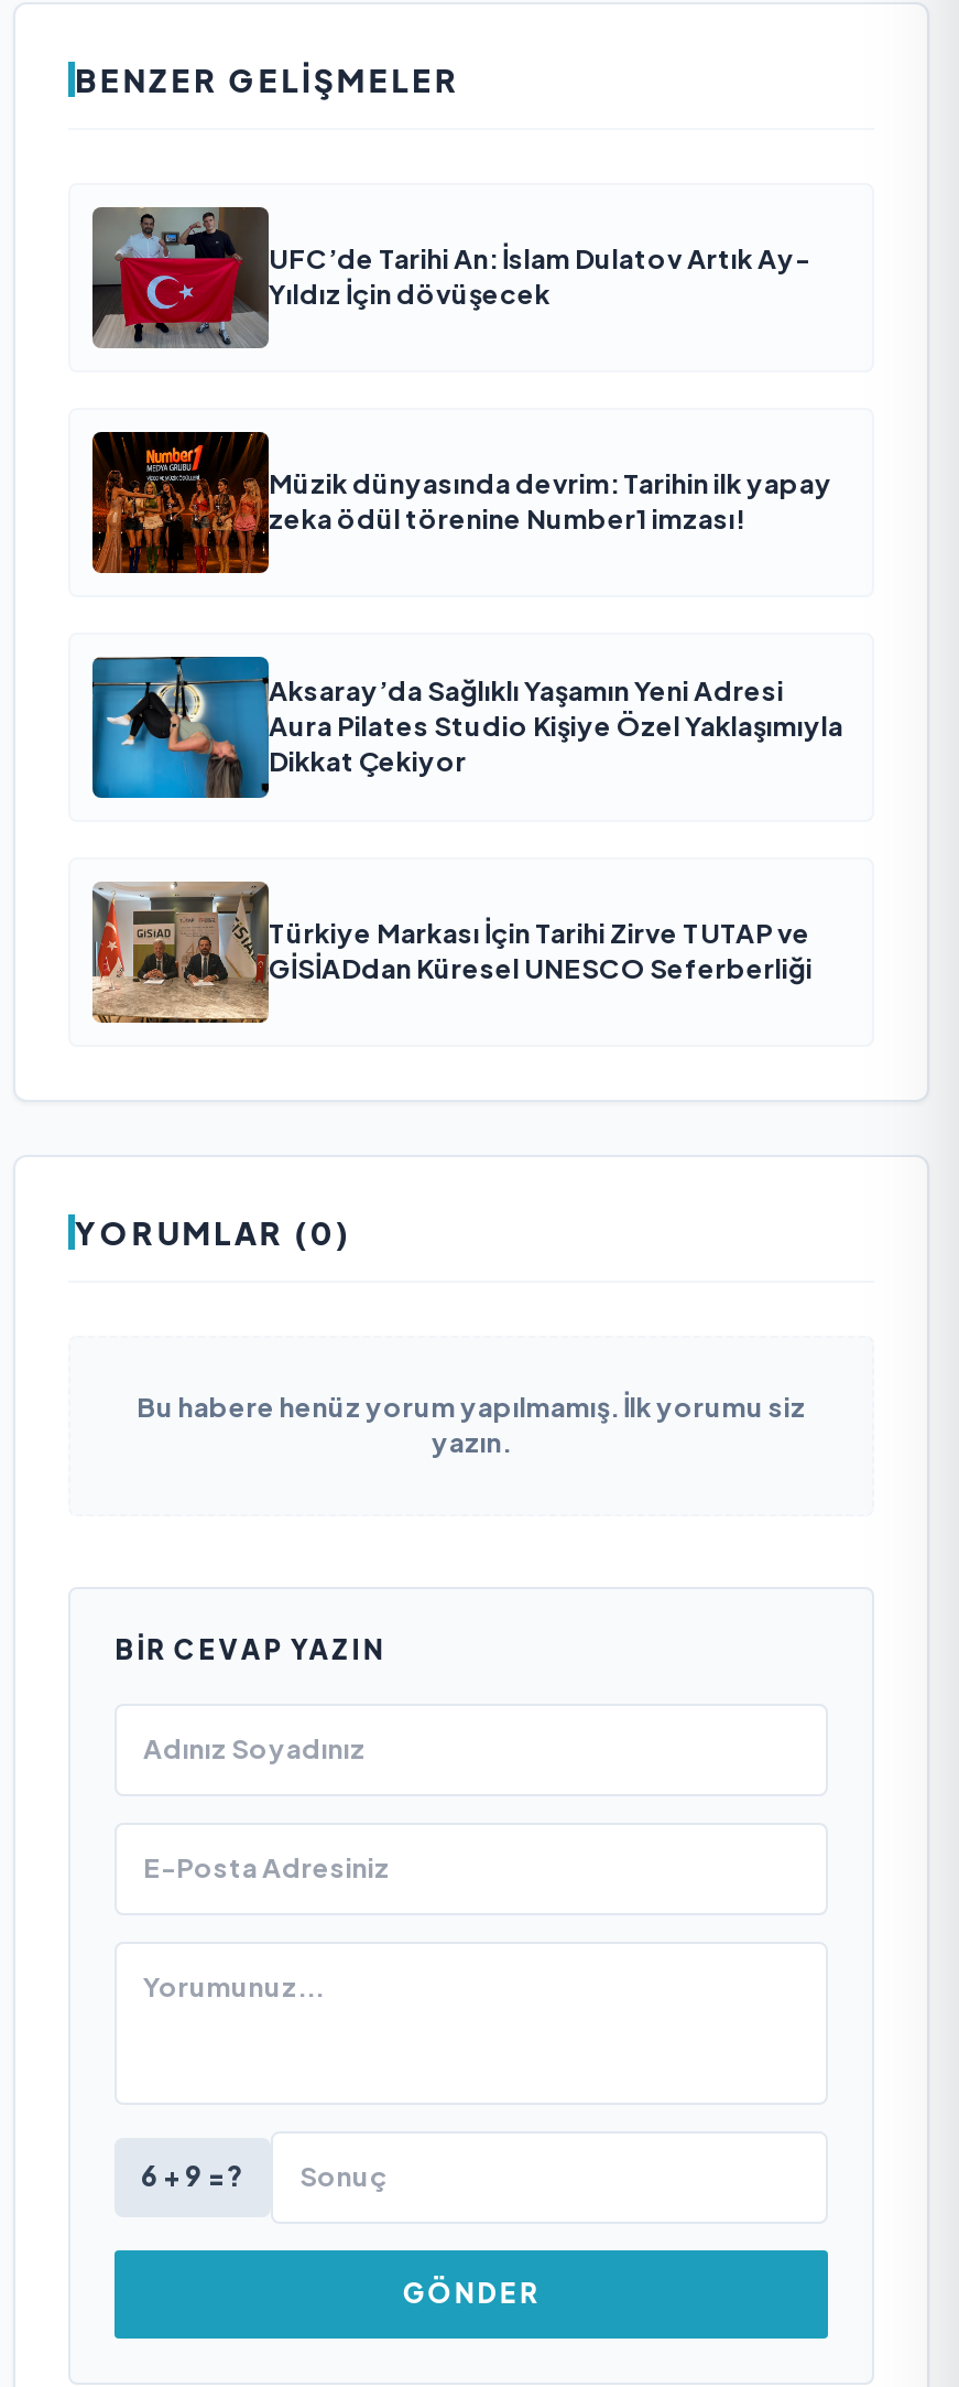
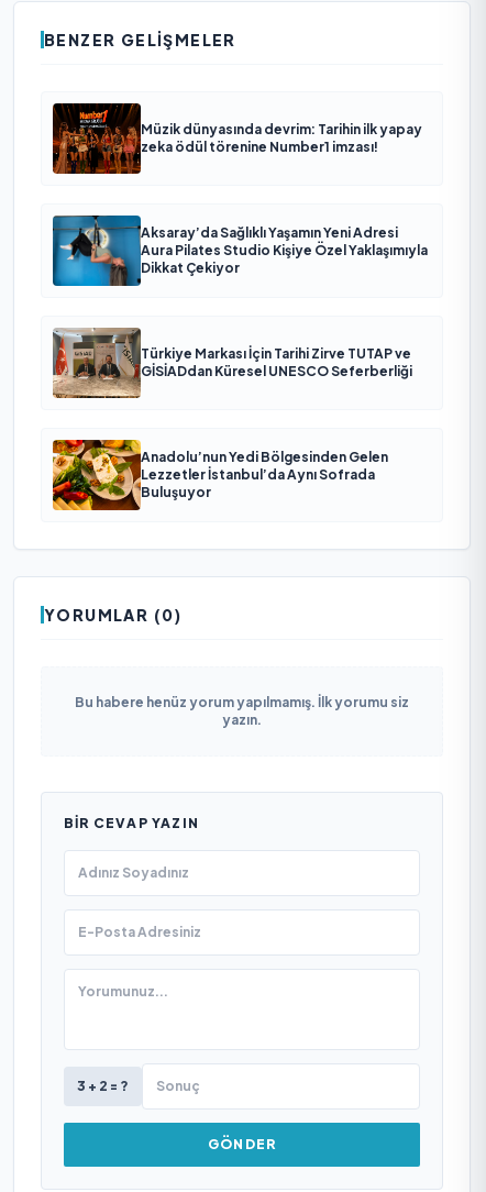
- [image]
- UFC’de Tarihi An: İslam Dulatov Artık Ay-
- Yıldız İçin dövüşecek

moved up: [image] | Müzik dünyasında devrim: Tarihin ilk yapay | Aksaray’da Sağlıklı Yaşamın Yeni Adresi | Aura Pilates Studio Kişiye Özel Yaklaşımıyla | Dikkat Çekiyor | Türkiye Markası İçin Tarihi Zirve TUTAP ve | GİSİADdan Küresel UNESCO Seferberliği

+ [image]
+ Anadolu’nun Yedi Bölgesinden Gelen
+ Lezzetler İstanbul’da Aynı Sofrada
+ Buluşuyor

- 6 + 9 = ?
+ 3 + 2 = ?
